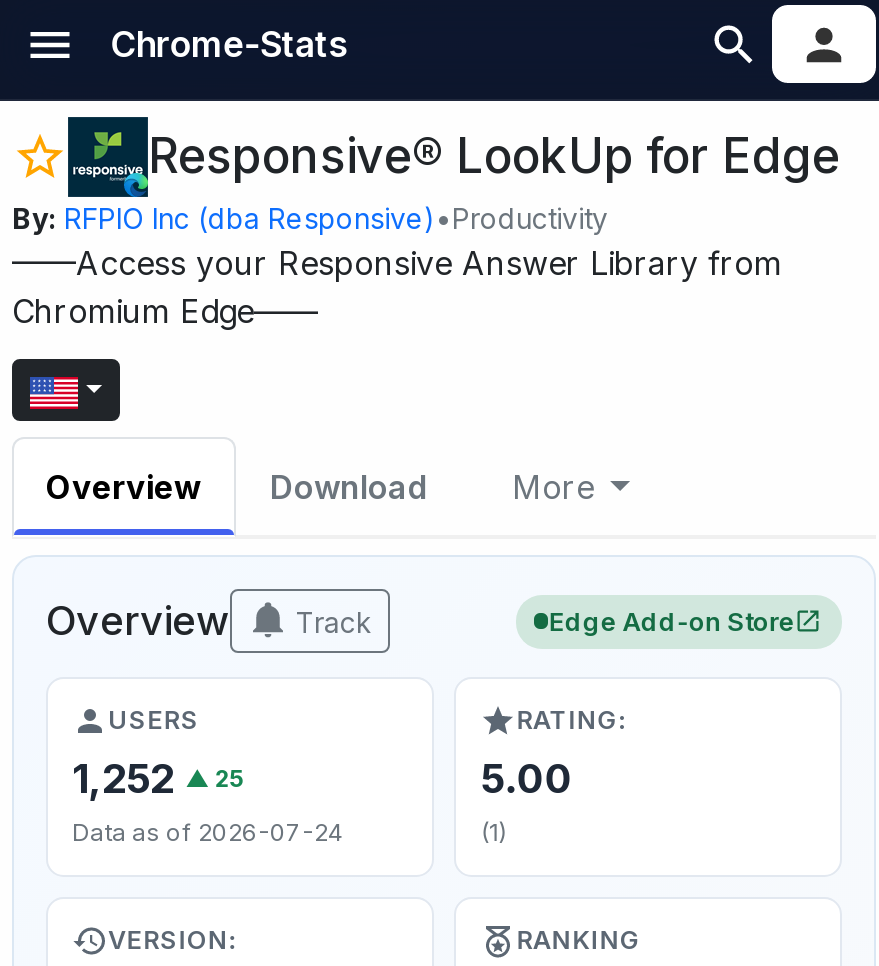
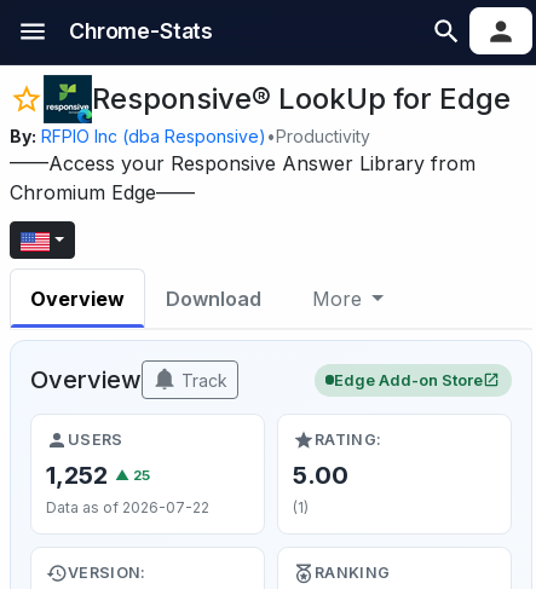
- Data as of 2026-07-24
+ Data as of 2026-07-22
